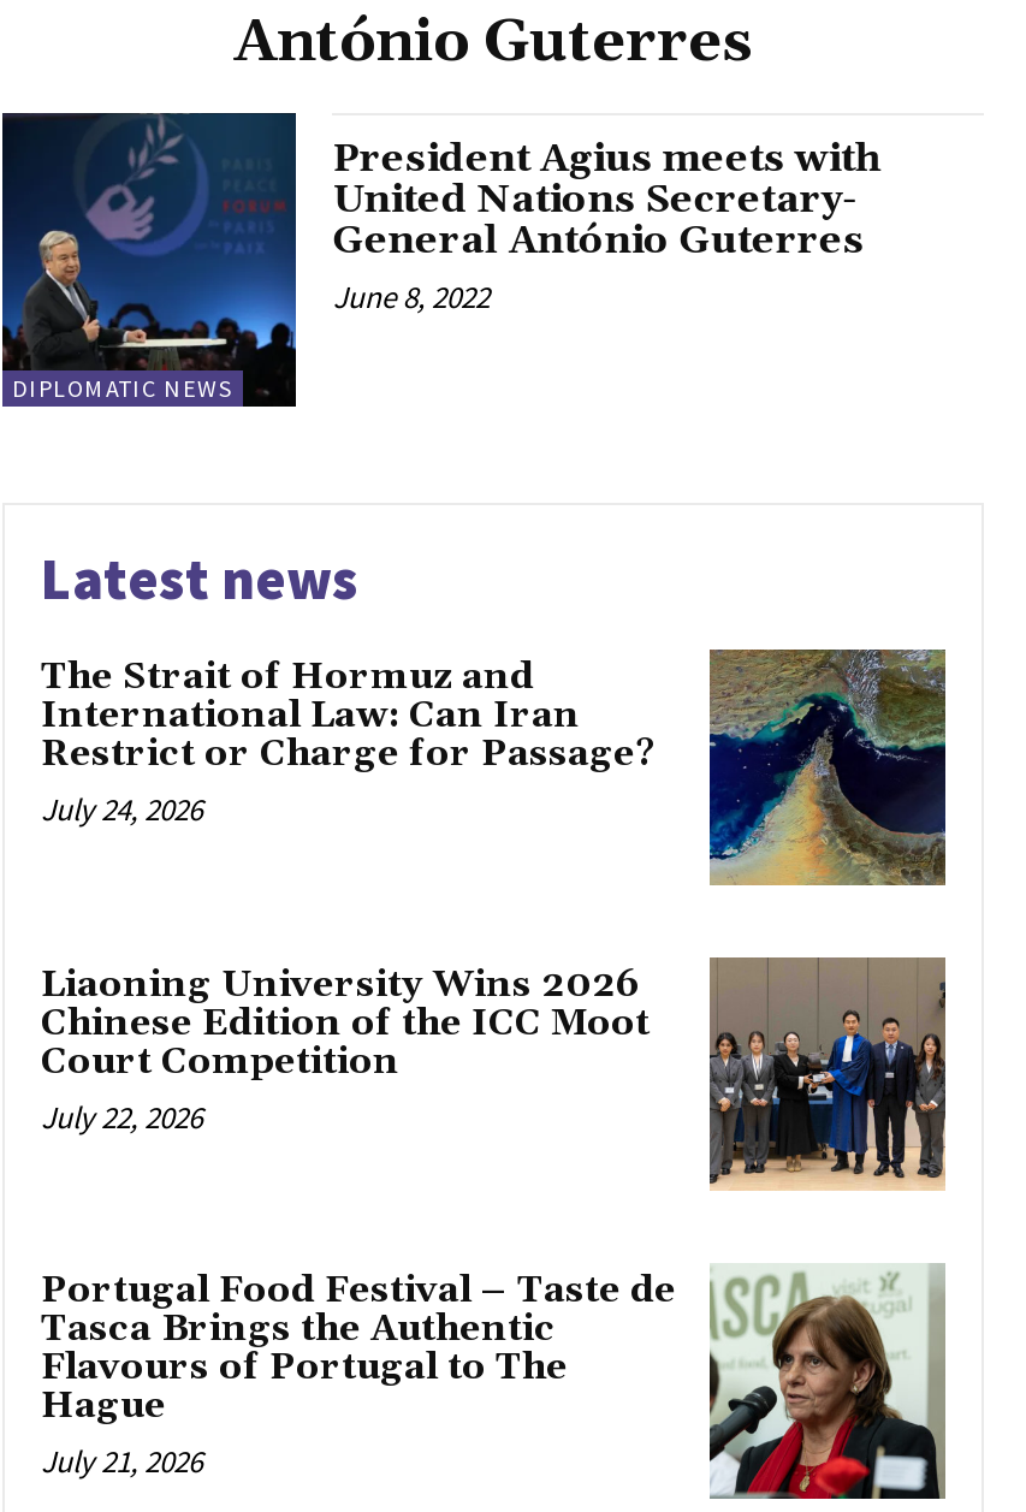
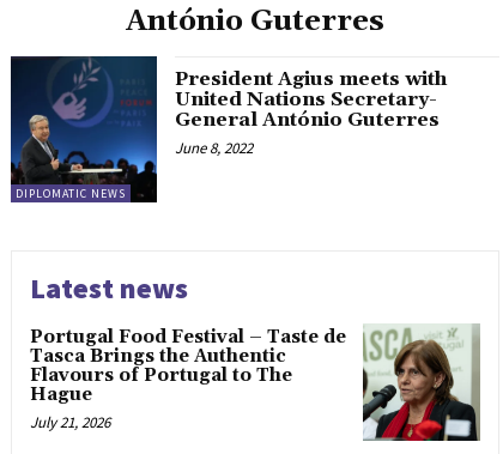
- [image]
- The Strait of Hormuz and
- International Law: Can Iran
- Restrict or Charge for Passage?
- July 24, 2026

- [image]
- Liaoning University Wins 2026
- Chinese Edition of the ICC Moot
- Court Competition
- July 22, 2026
